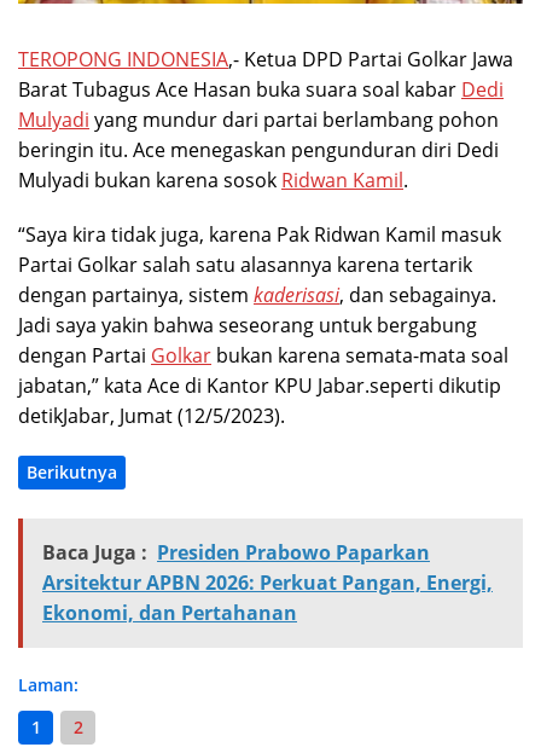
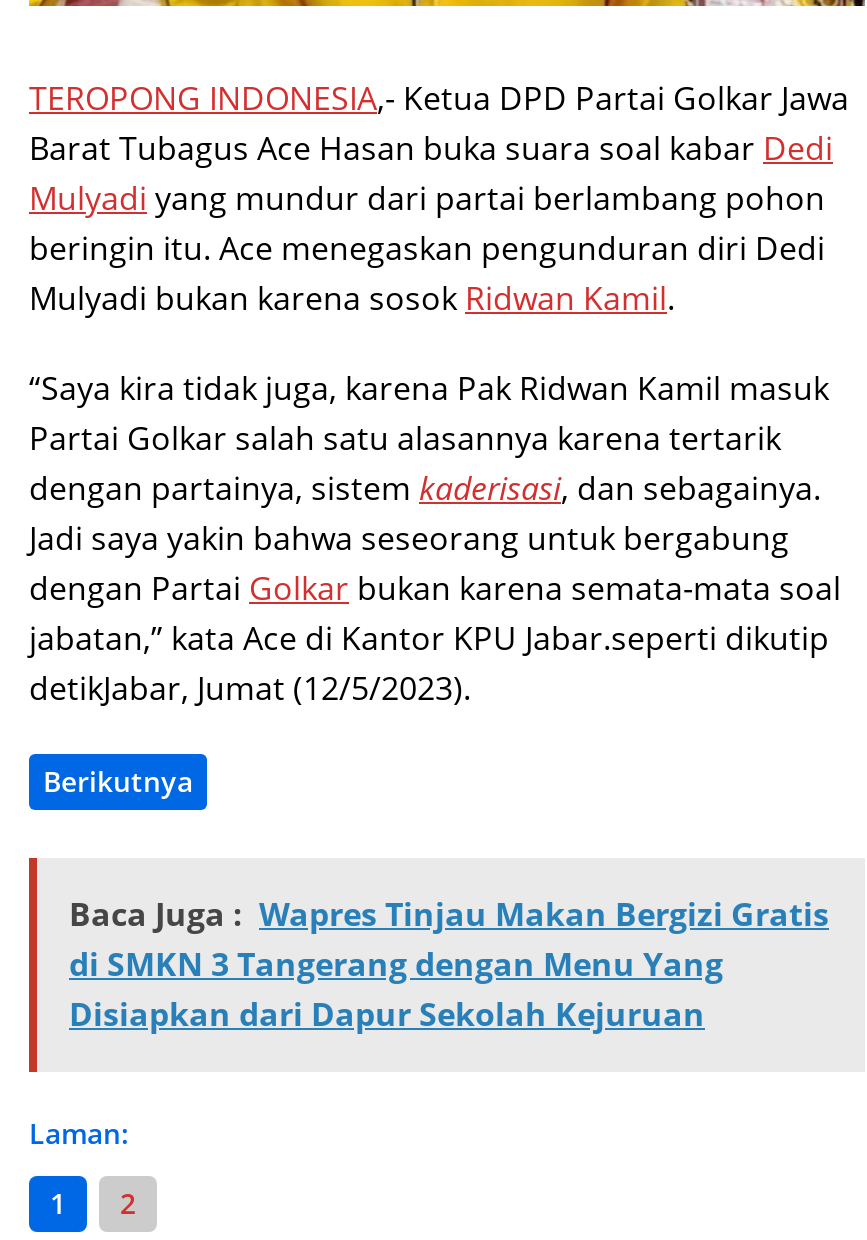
- Baca Juga : Presiden Prabowo Paparkan
- Arsitektur APBN 2026: Perkuat Pangan, Energi,
- Ekonomi, dan Pertahanan
+ Baca Juga : Wapres Tinjau Makan Bergizi Gratis
+ di SMKN 3 Tangerang dengan Menu Yang
+ Disiapkan dari Dapur Sekolah Kejuruan
